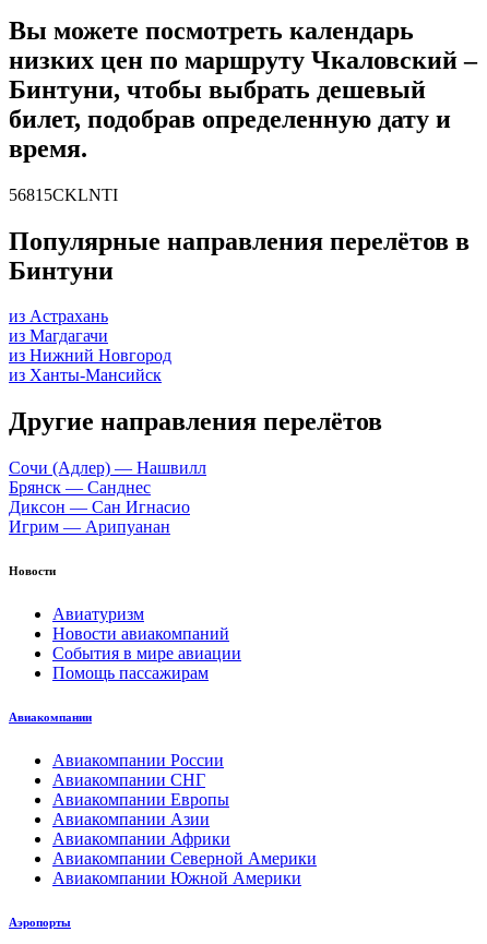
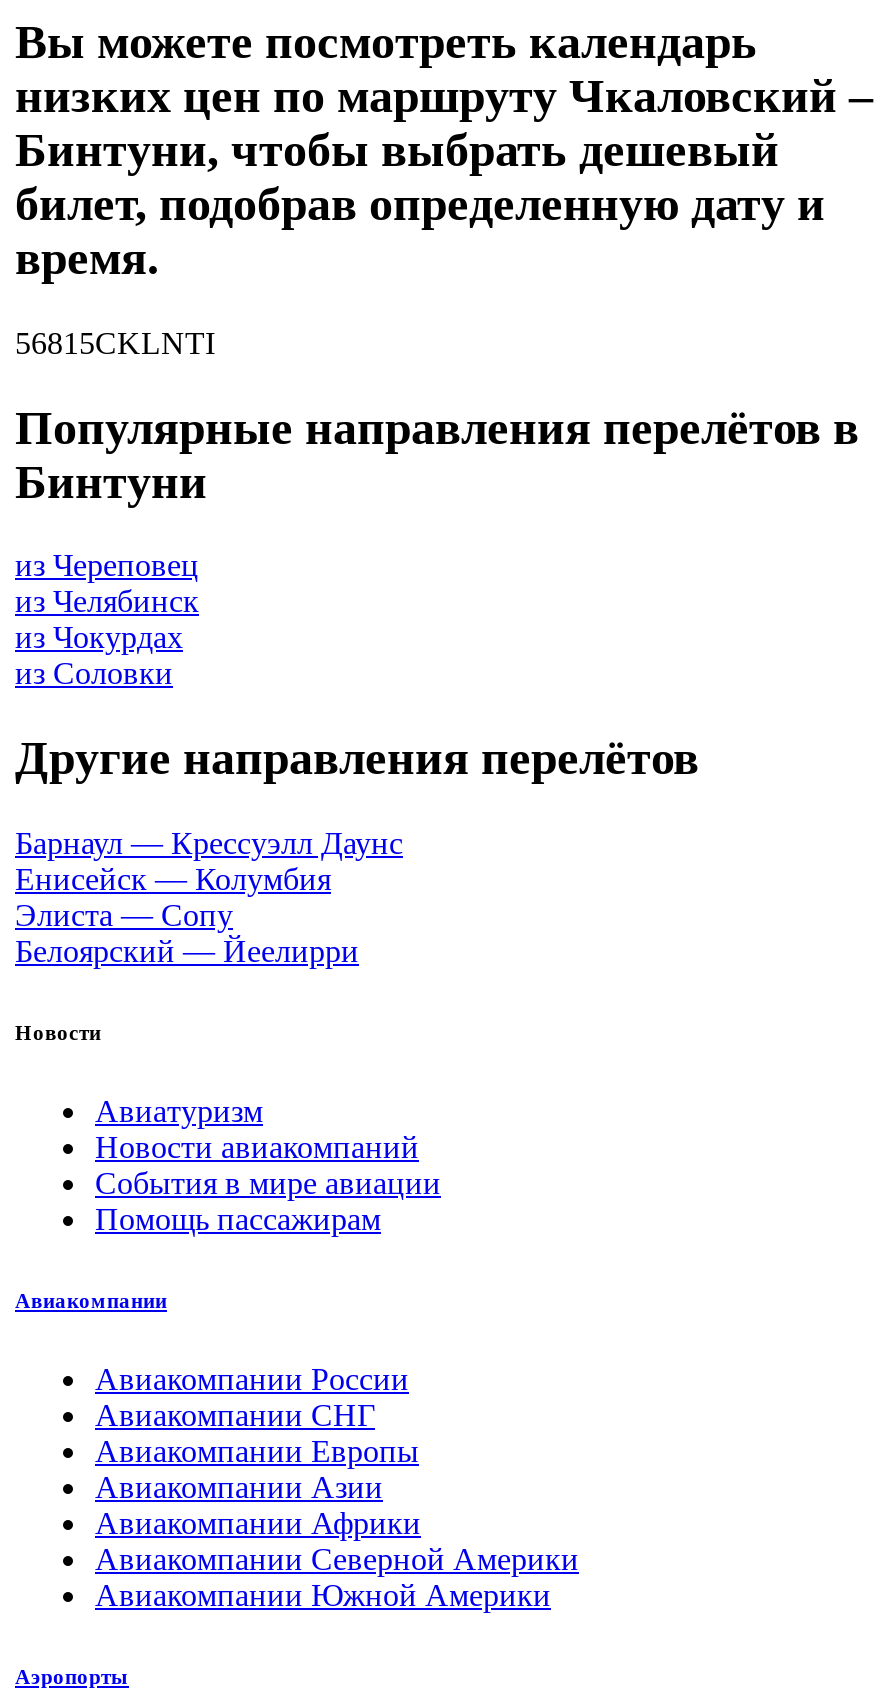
- из Астрахань
- из Магдагачи
- из Нижний Новгород
- из Ханты-Мансийск
+ из Череповец
+ из Челябинск
+ из Чокурдах
+ из Соловки

- Сочи (Адлер) — Нашвилл
- Брянск — Санднес
- Диксон — Сан Игнасио
- Игрим — Арипуанан
+ Барнаул — Крессуэлл Даунс
+ Енисейск — Колумбия
+ Элиста — Сопу
+ Белоярский — Йеелирри
